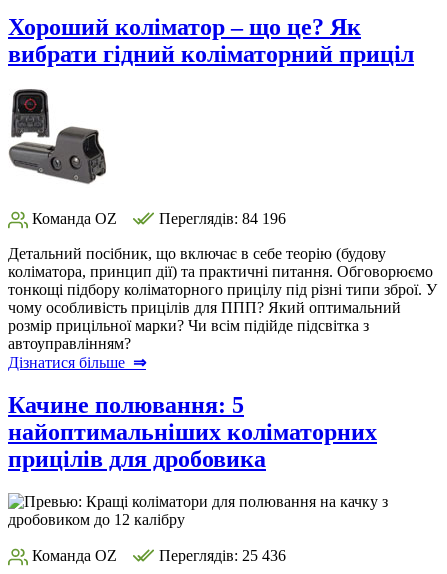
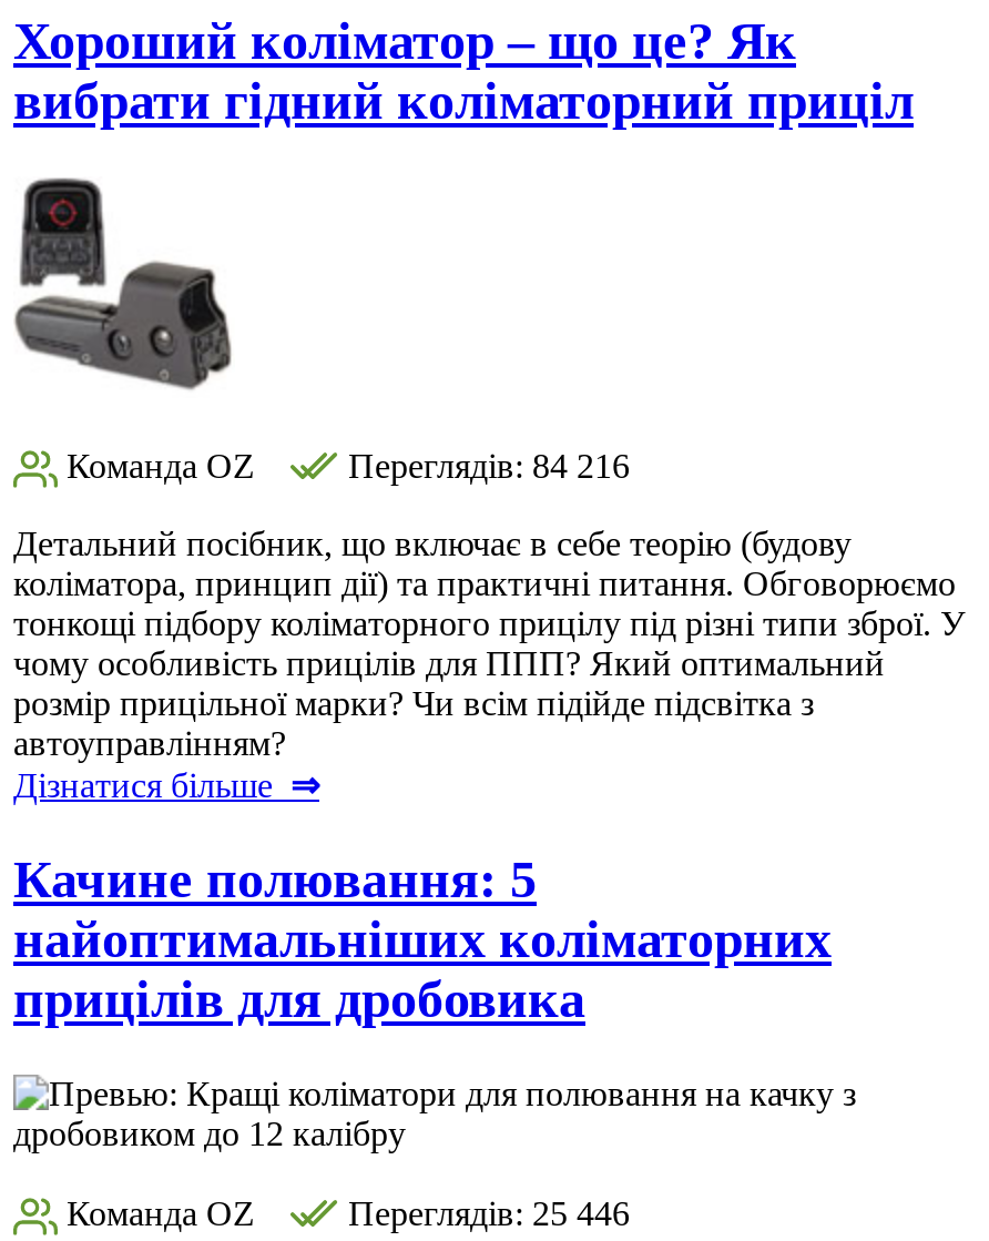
- Команда OZ Переглядів: 84 196
+ Команда OZ Переглядів: 84 216

- Команда OZ Переглядів: 25 436
+ Команда OZ Переглядів: 25 446
